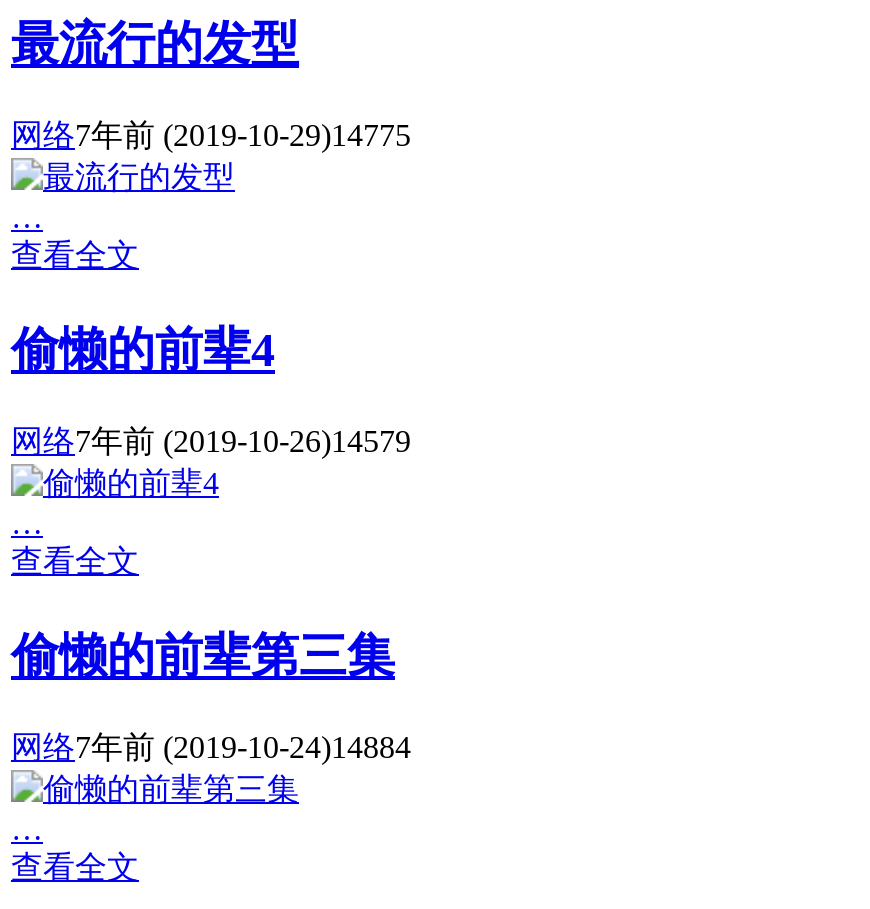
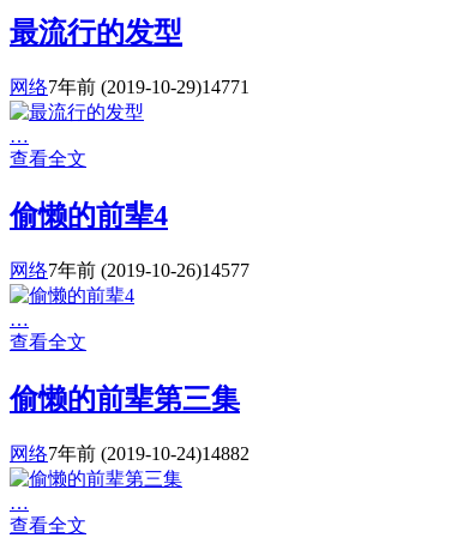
- 网络7年前(2019-10-29)14775
+ 网络7年前(2019-10-29)14771

- 网络7年前(2019-10-26)14579
+ 网络7年前(2019-10-26)14577

- 网络7年前(2019-10-24)14884
+ 网络7年前(2019-10-24)14882
